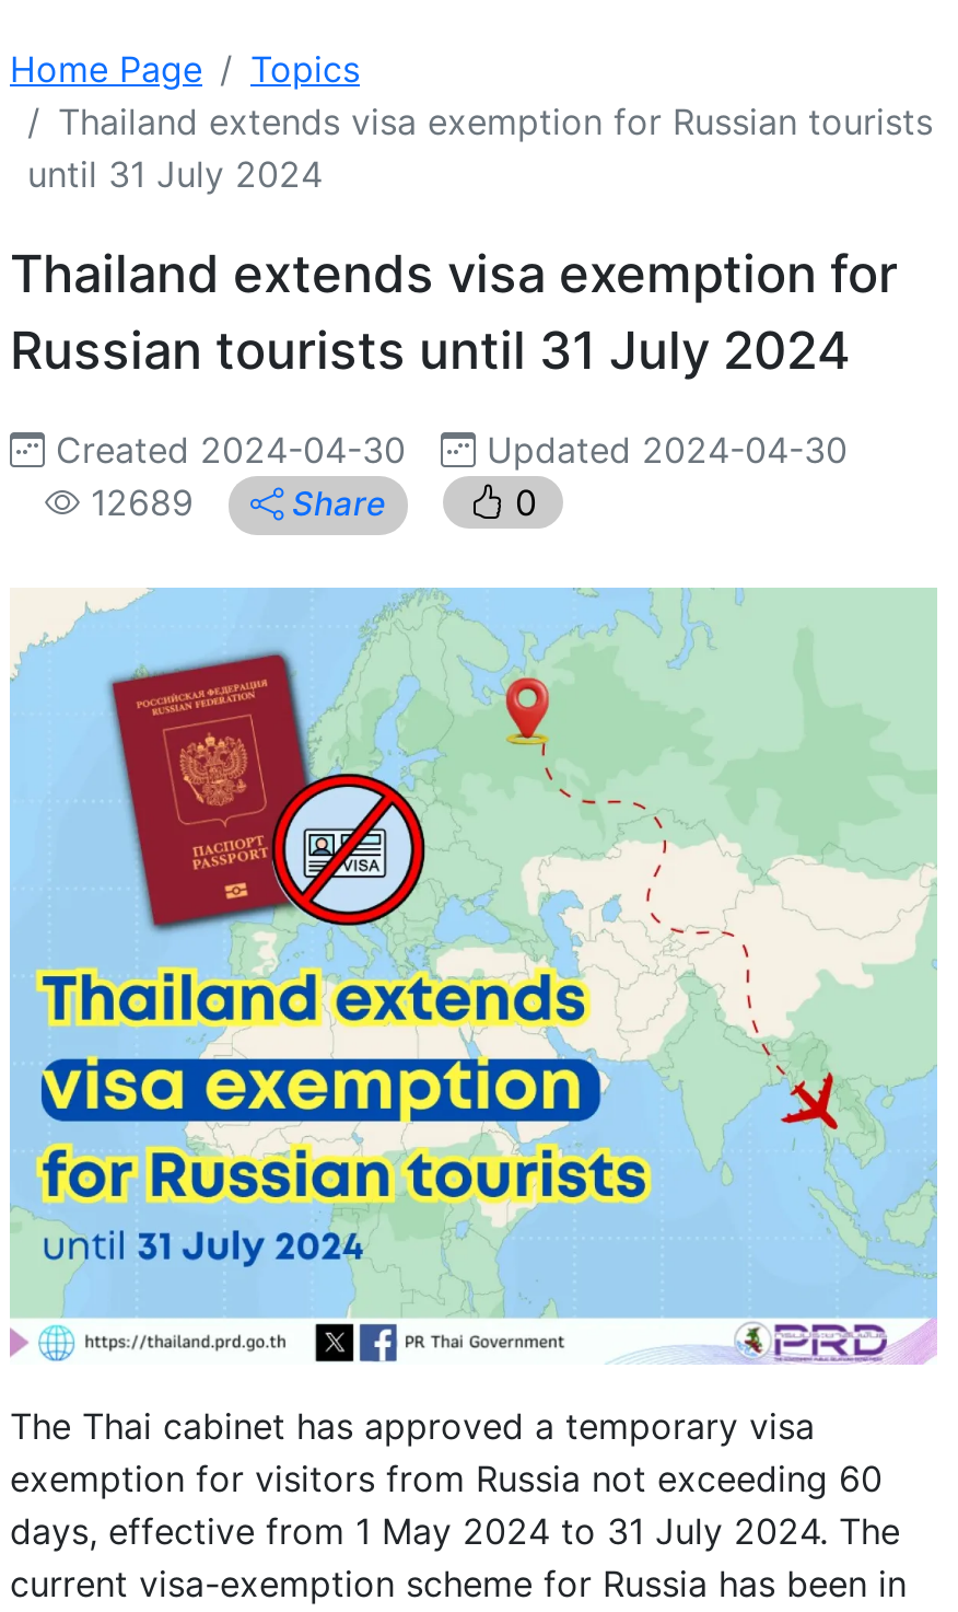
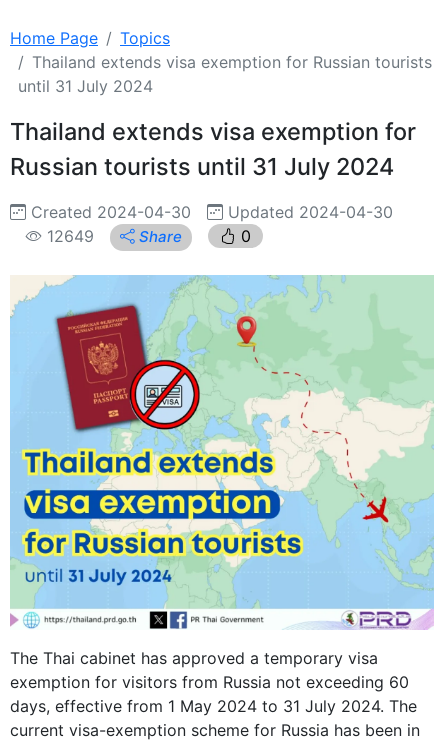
- 12689
+ 12649
